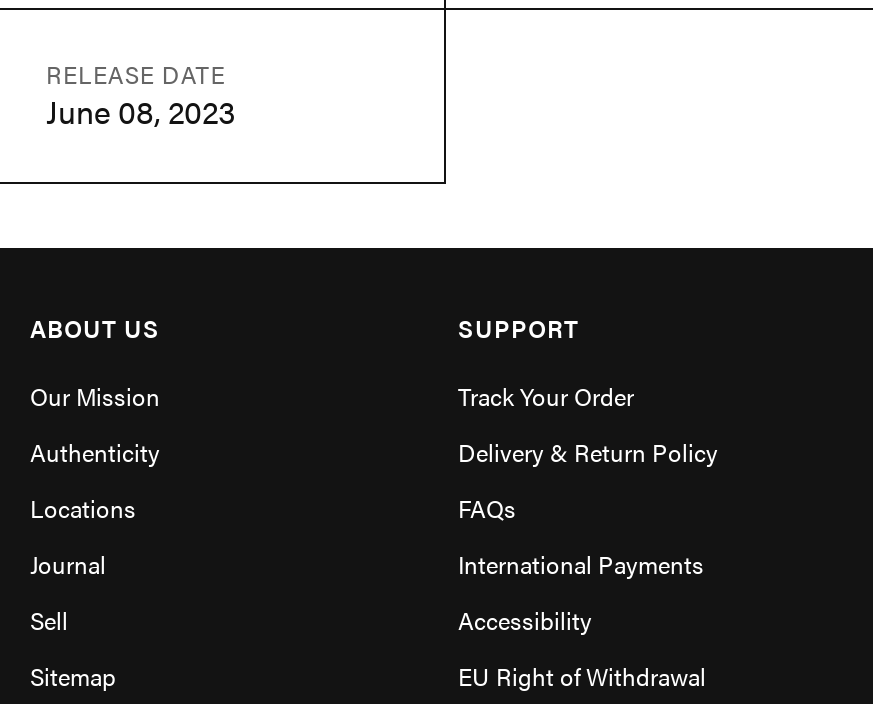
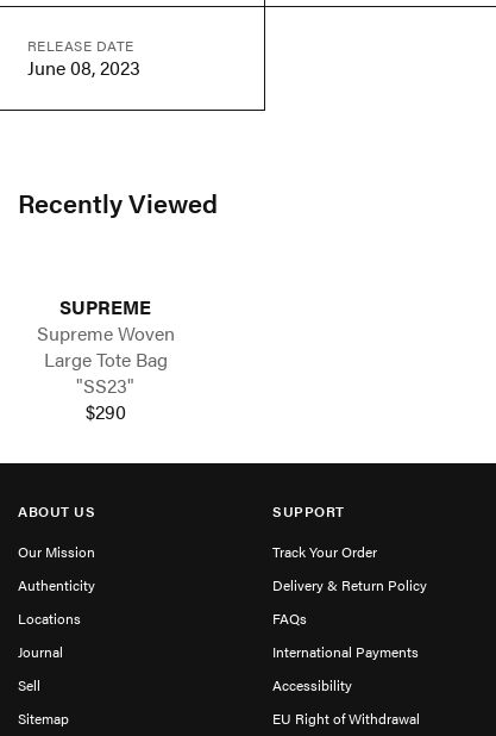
+ Recently Viewed
+ SUPREME
+ Supreme Woven
+ Large Tote Bag
+ "SS23"
+ $290
